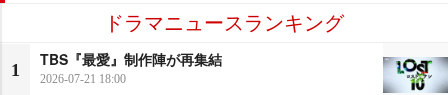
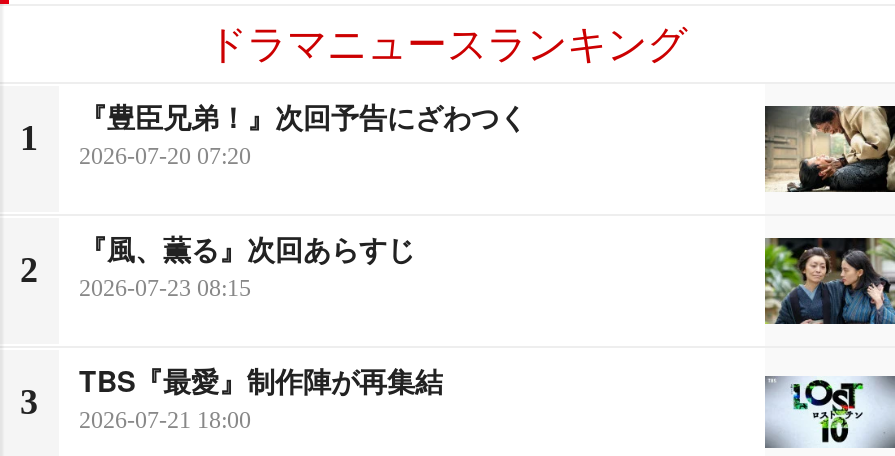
+ 『豊臣兄弟！』次回予告にざわつく
+ 2026-07-20 07:20
+ 2

+ [image]

+ 『風、薫る』次回あらすじ
+ 2026-07-23 08:15
+ 3

+ [image]
